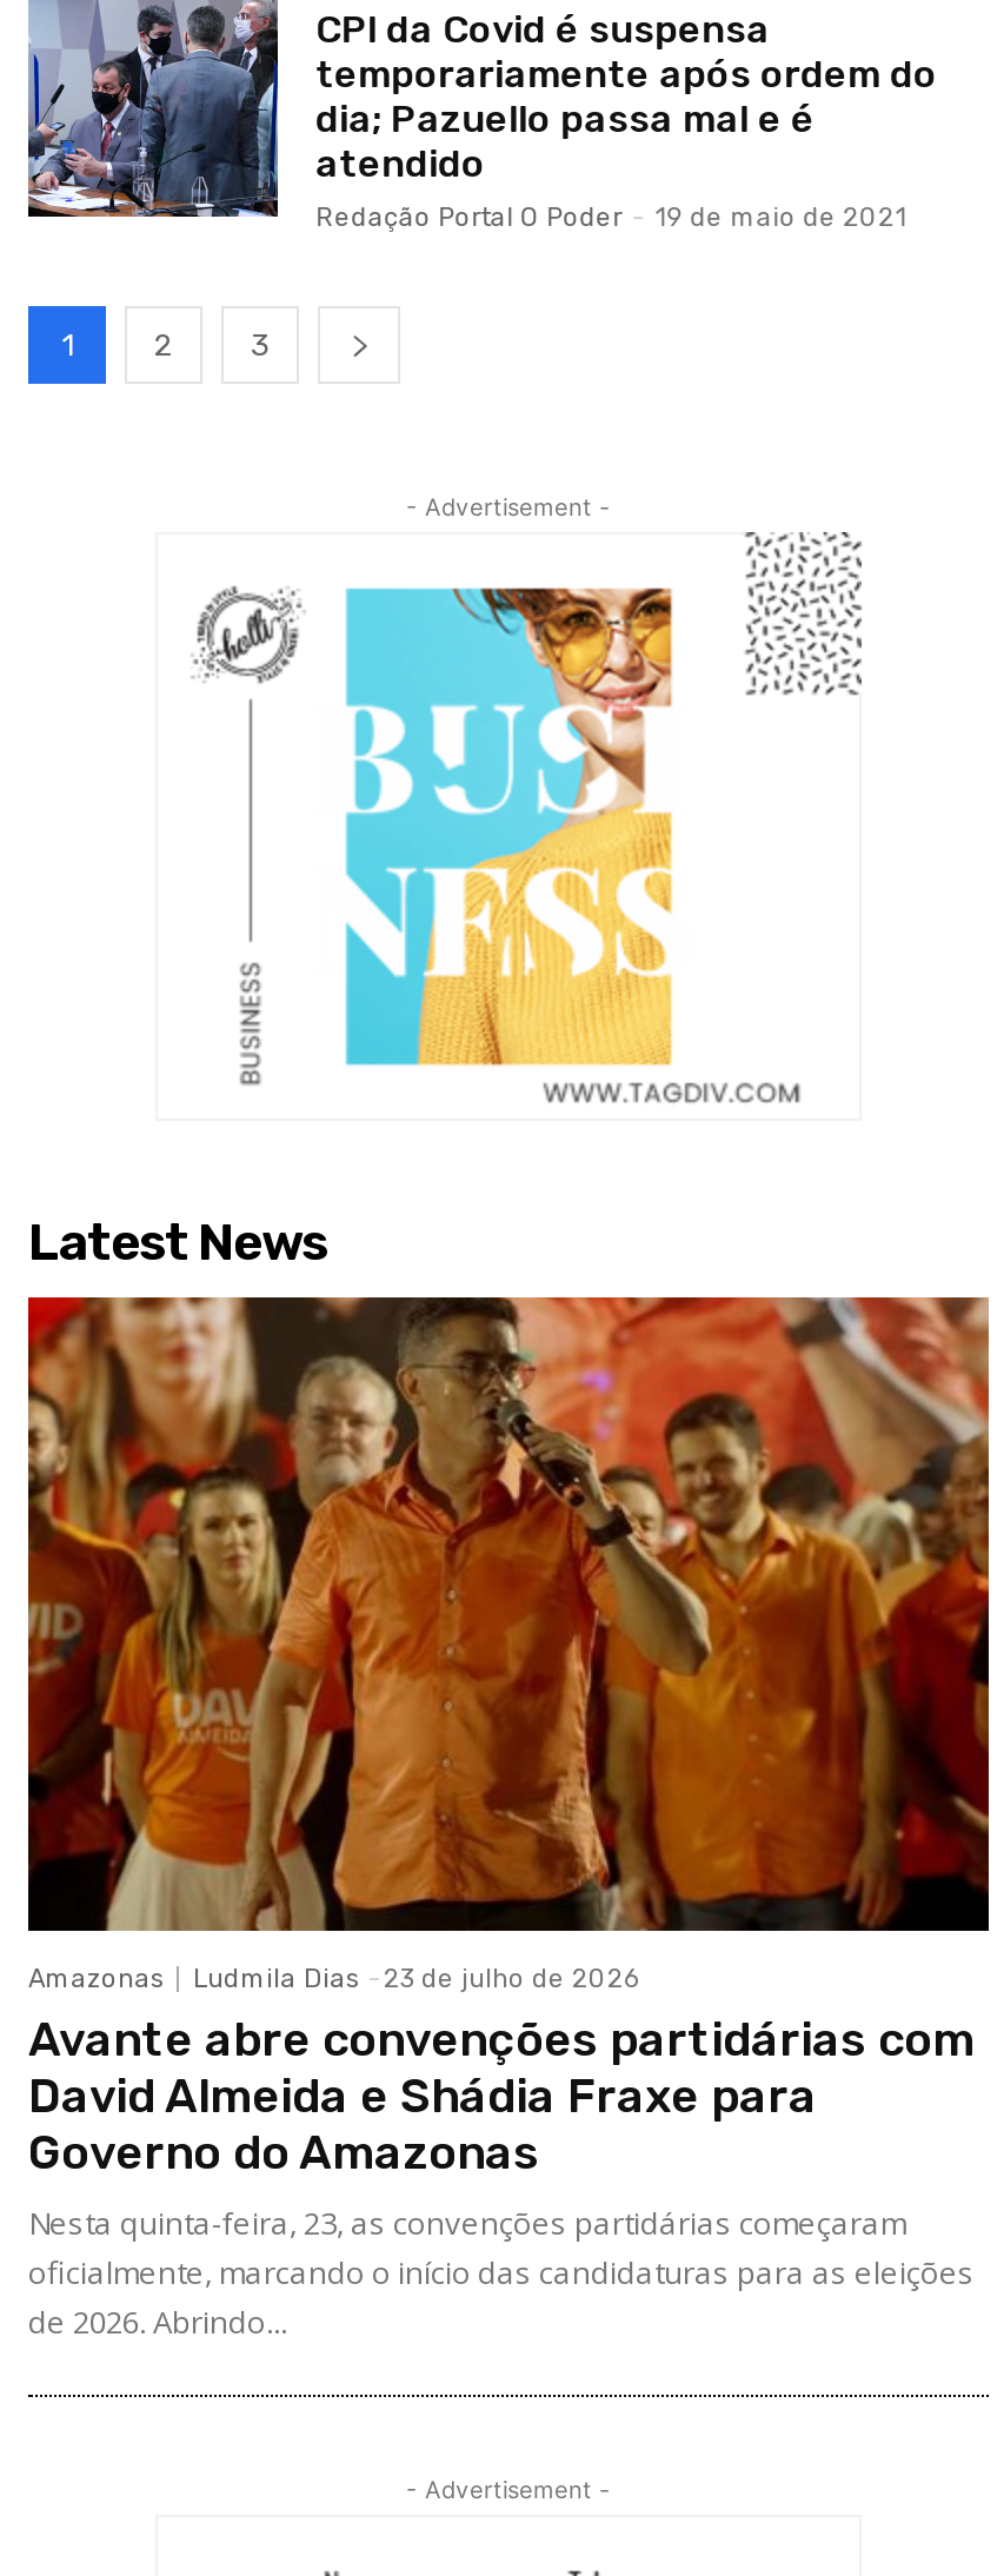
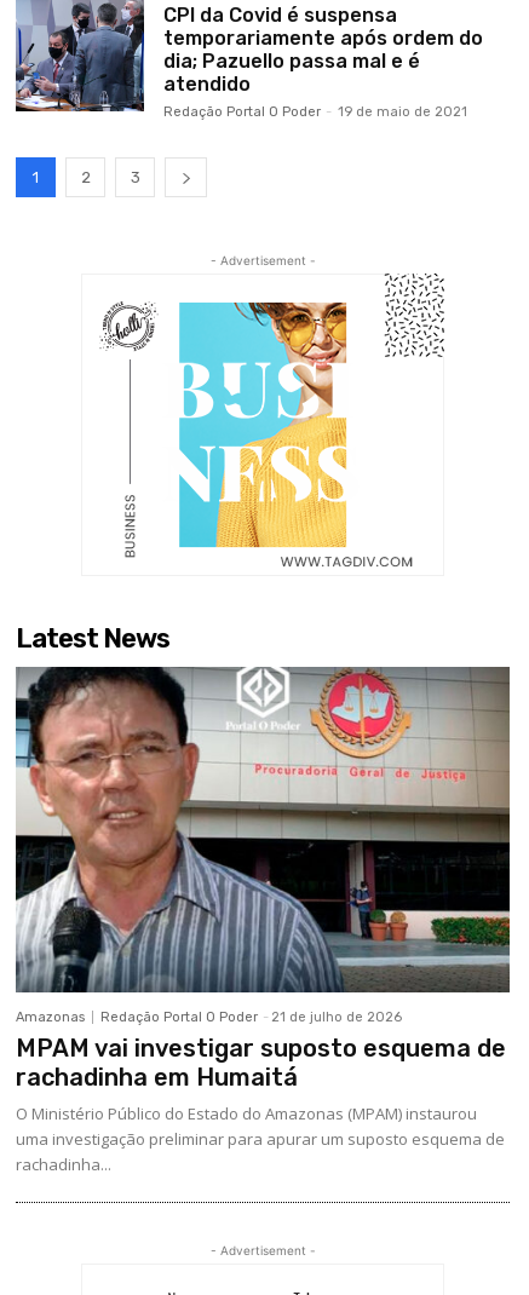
- [image]
- Ludmila Dias - 23 de julho de 2026
- Avante abre convenções partidárias com
- David Almeida e Shádia Fraxe para
- Governo do Amazonas
- Nesta quinta-feira, 23, as convenções partidárias começaram
- oficialmente, marcando o início das candidaturas para as eleições
- de 2026. Abrindo...
+ [image]
+ Redação Portal O Poder - 21 de julho de 2026
+ MPAM vai investigar suposto esquema de
+ rachadinha em Humaitá
+ O Ministério Público do Estado do Amazonas (MPAM) instaurou
+ uma investigação preliminar para apurar um suposto esquema de
+ rachadinha...
